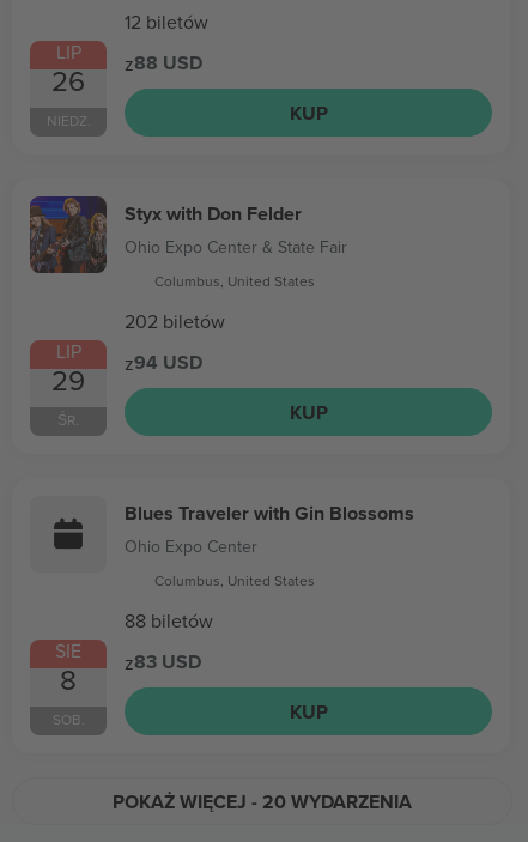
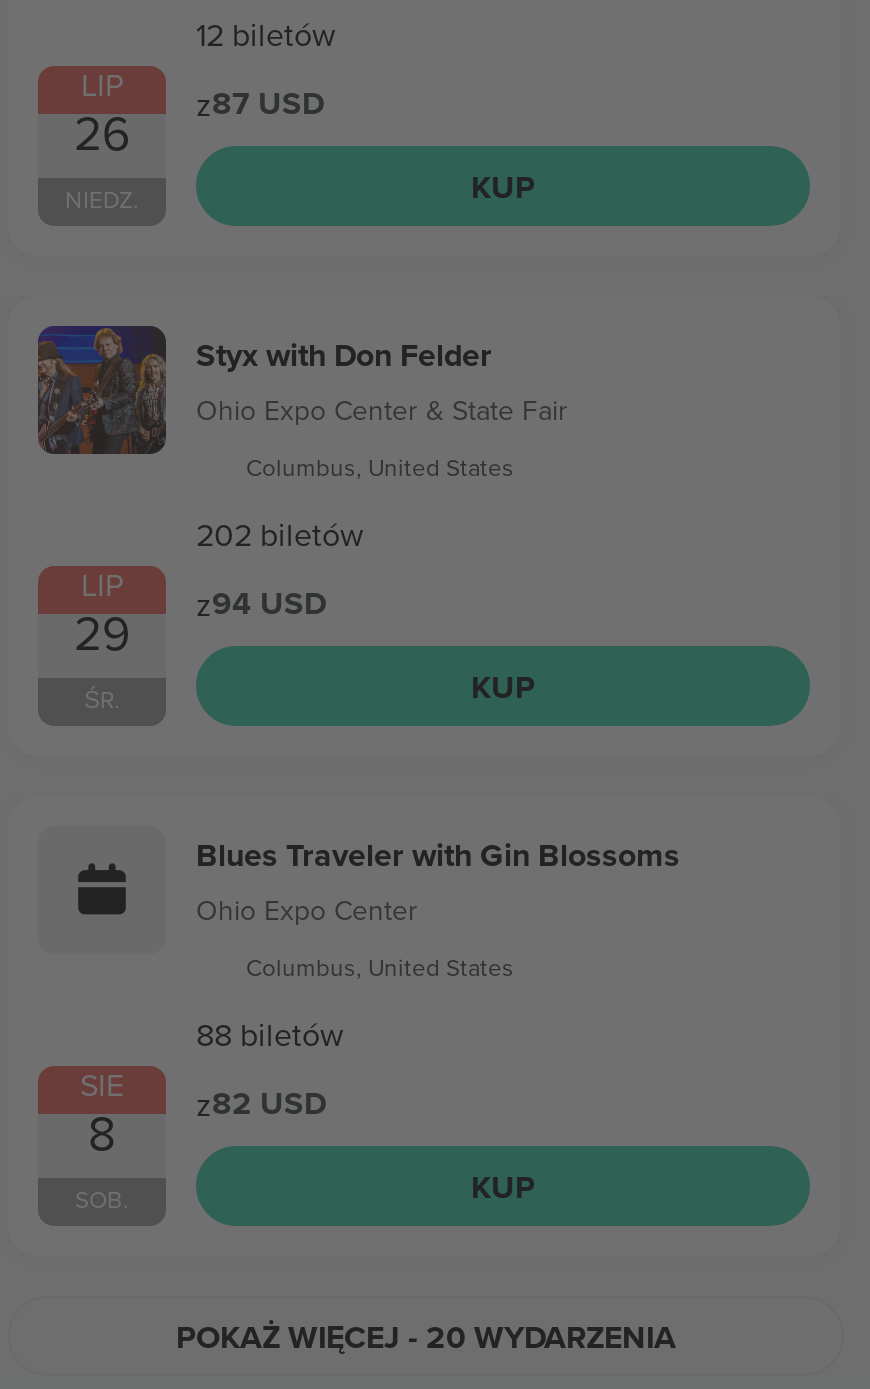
- z88 USD
+ z87 USD

- z83 USD
+ z82 USD
